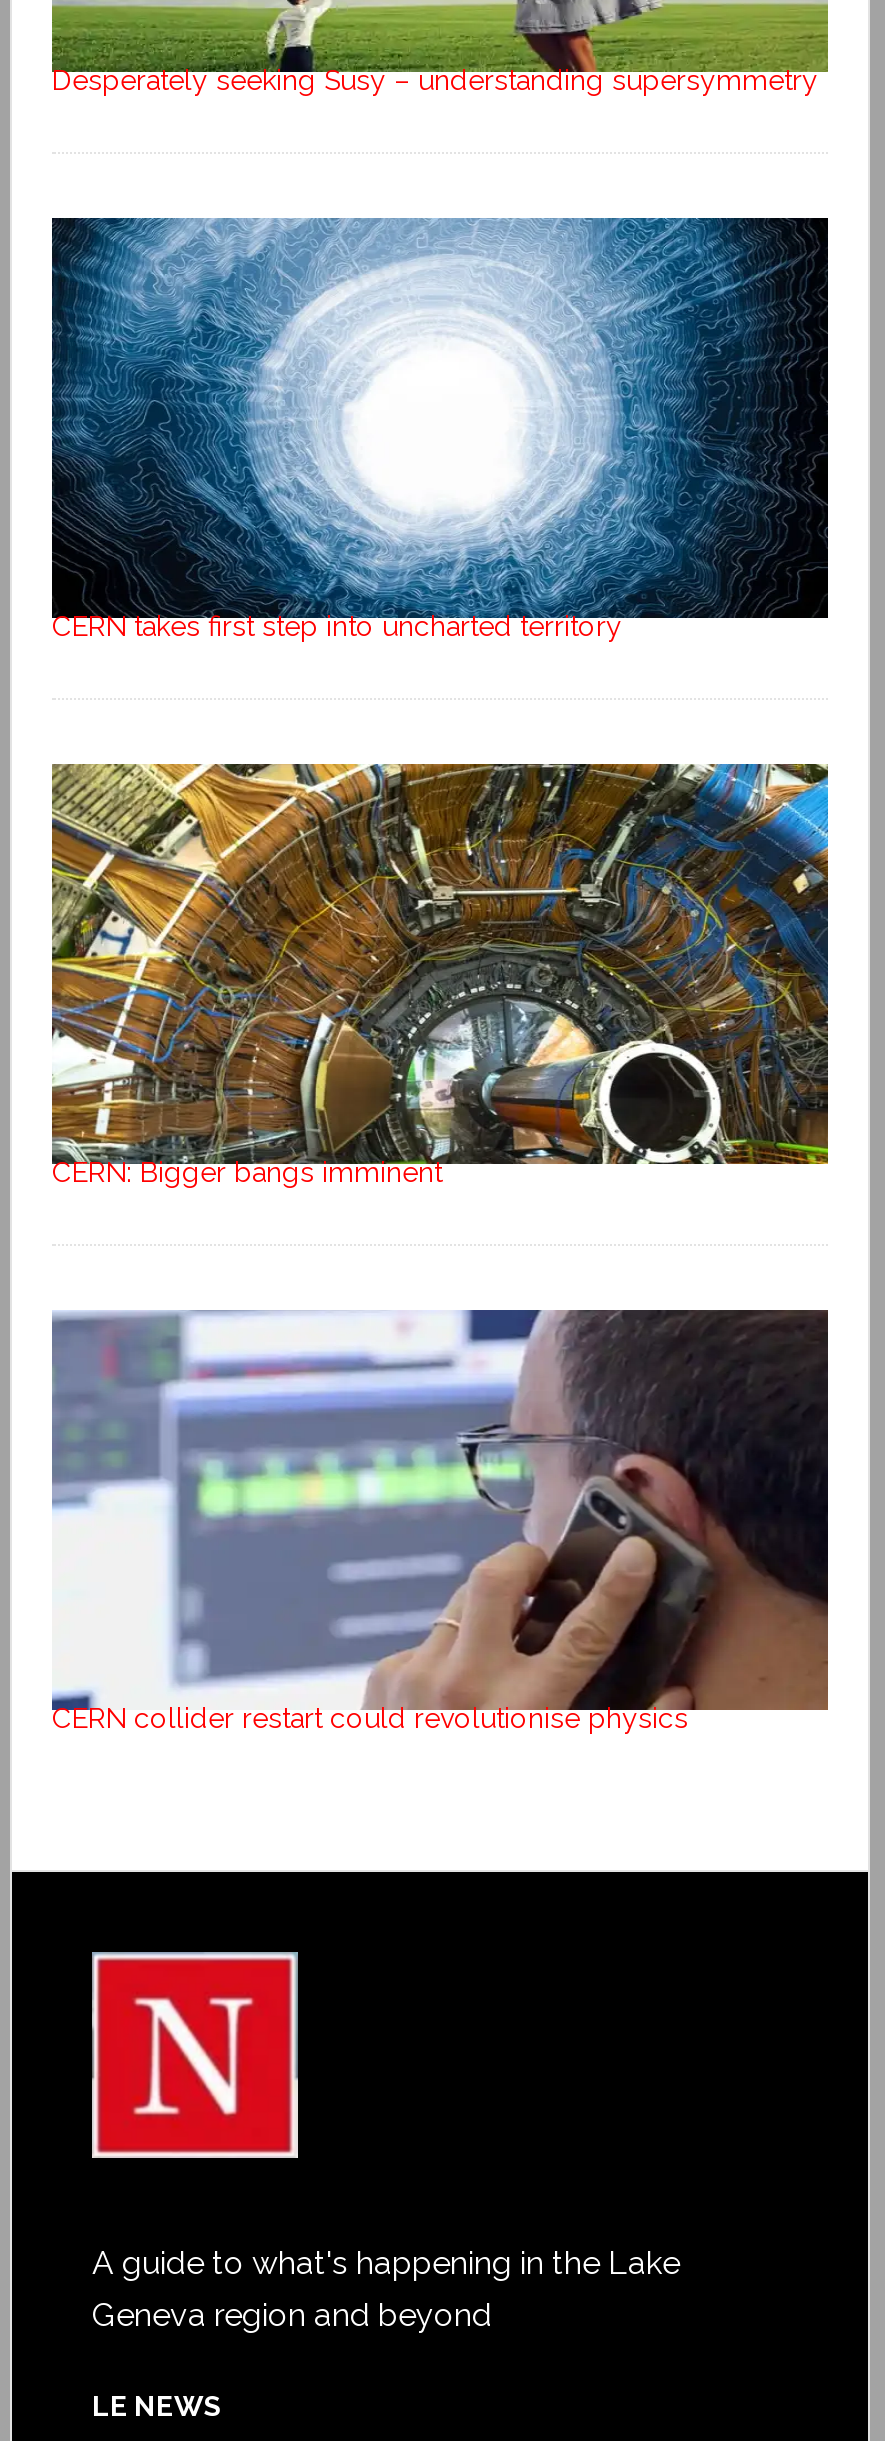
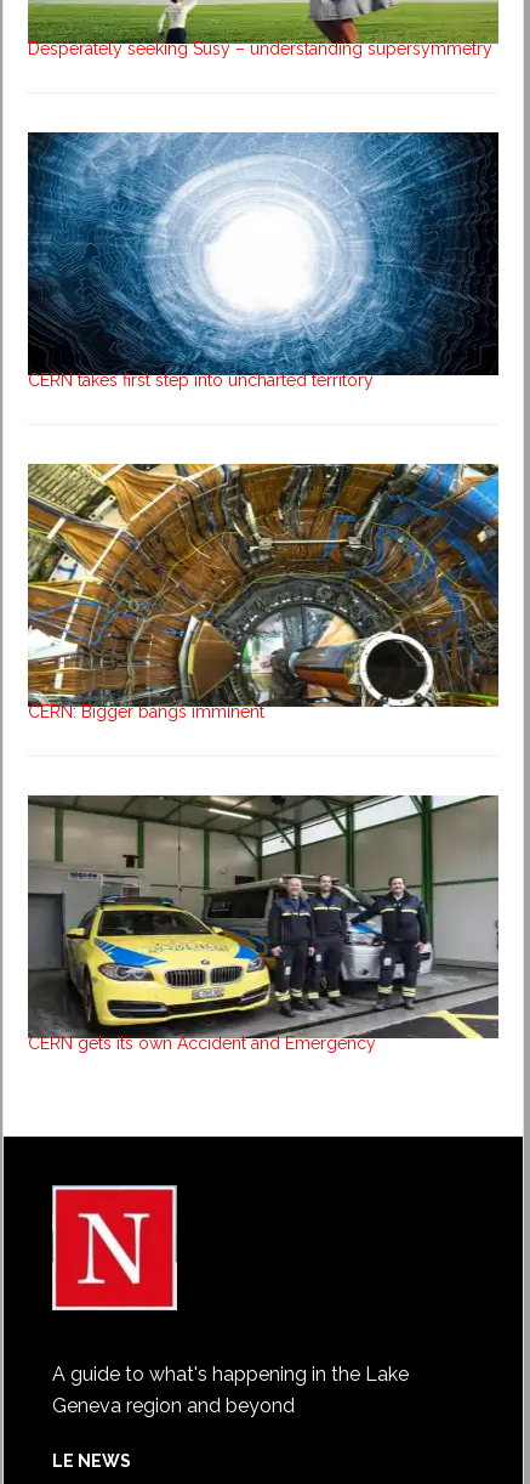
- [image]
- CERN collider restart could revolutionise physics
+ [image]
+ CERN gets its own Accident and Emergency
